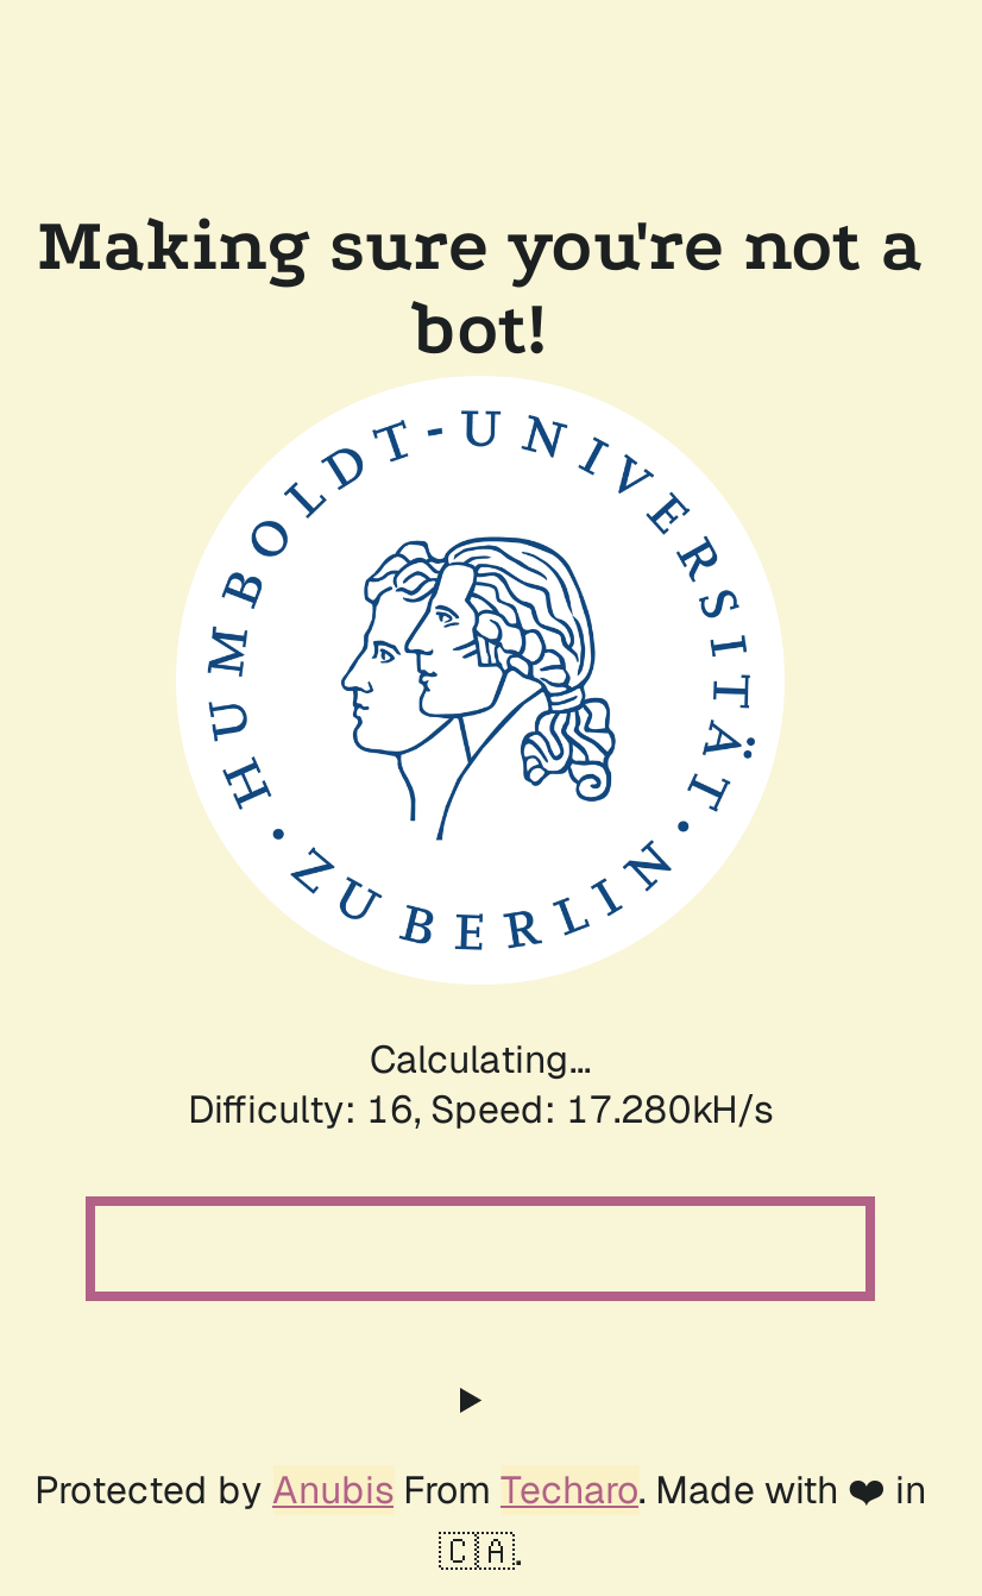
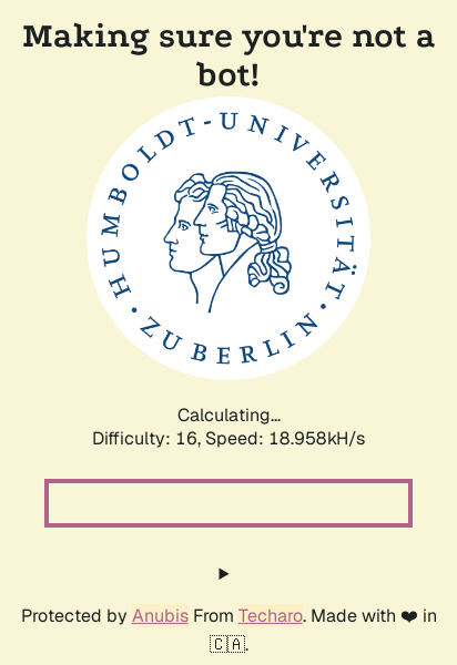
- Difficulty: 16, Speed: 17.280kH/s
+ Difficulty: 16, Speed: 18.958kH/s
